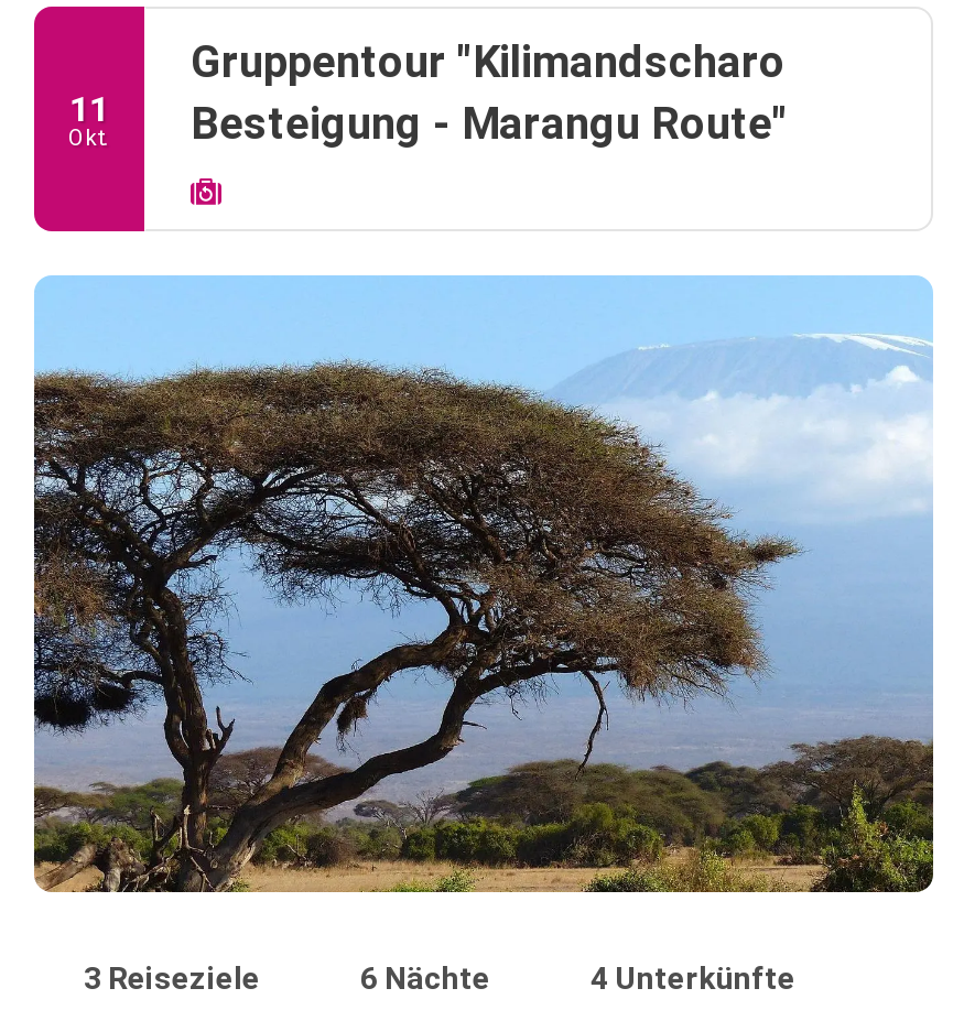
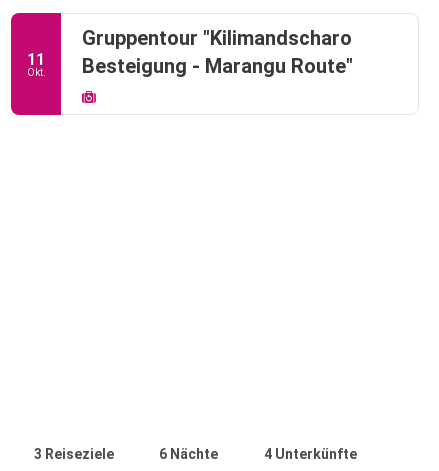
- [image]
